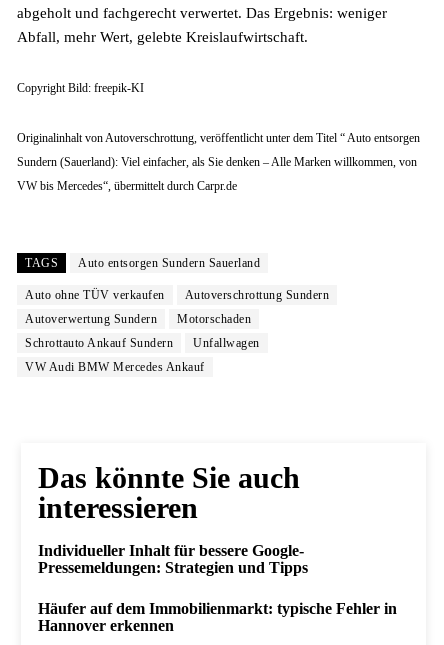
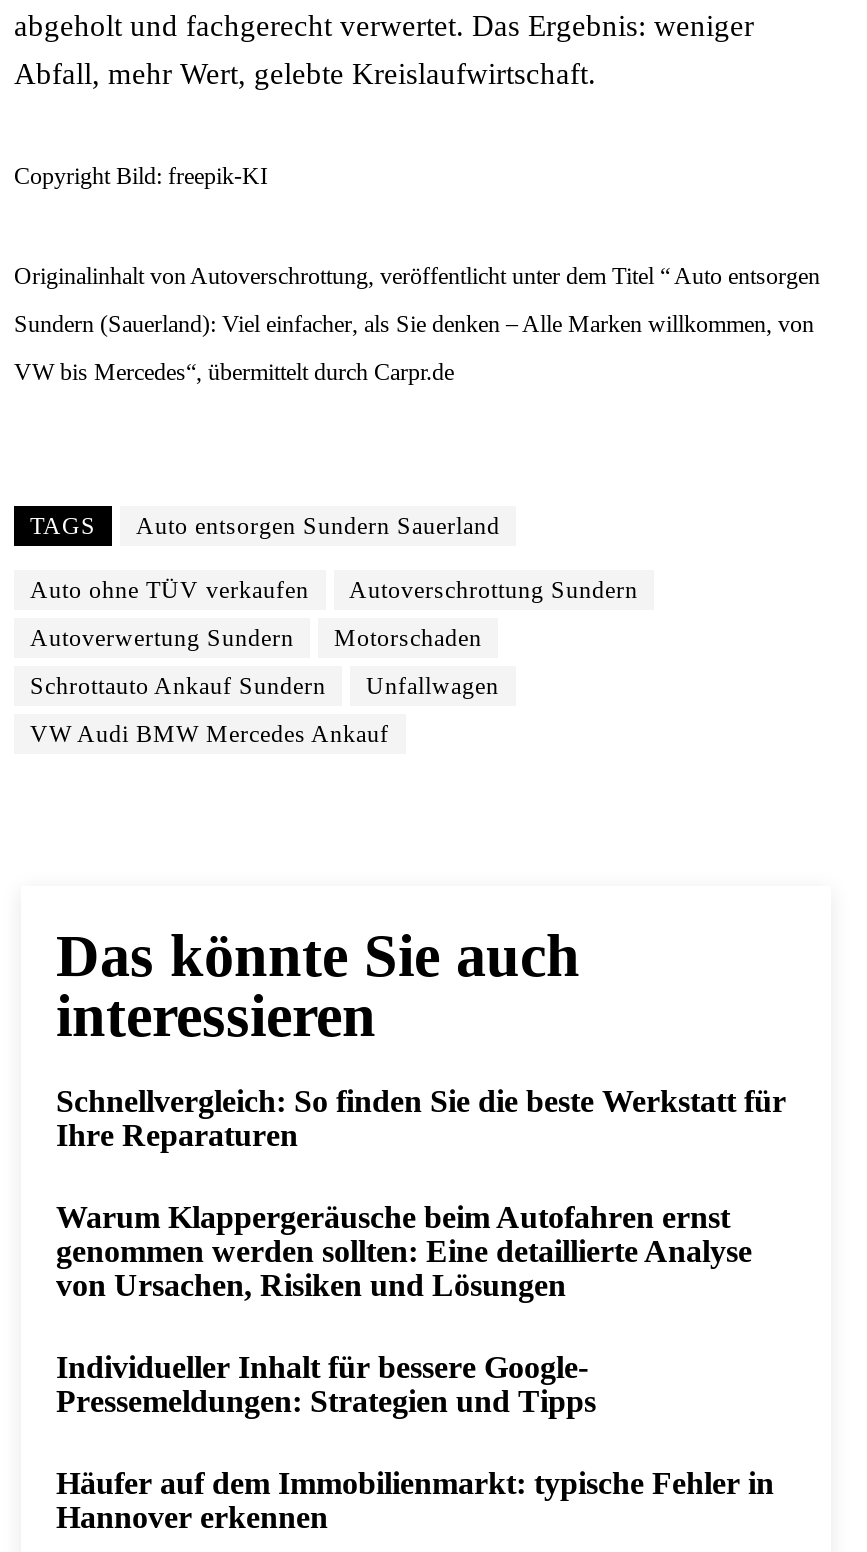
+ Schnellvergleich: So finden Sie die beste Werkstatt für
+ Ihre Reparaturen
+ Warum Klappergeräusche beim Autofahren ernst
+ genommen werden sollten: Eine detaillierte Analyse
+ von Ursachen, Risiken und Lösungen
